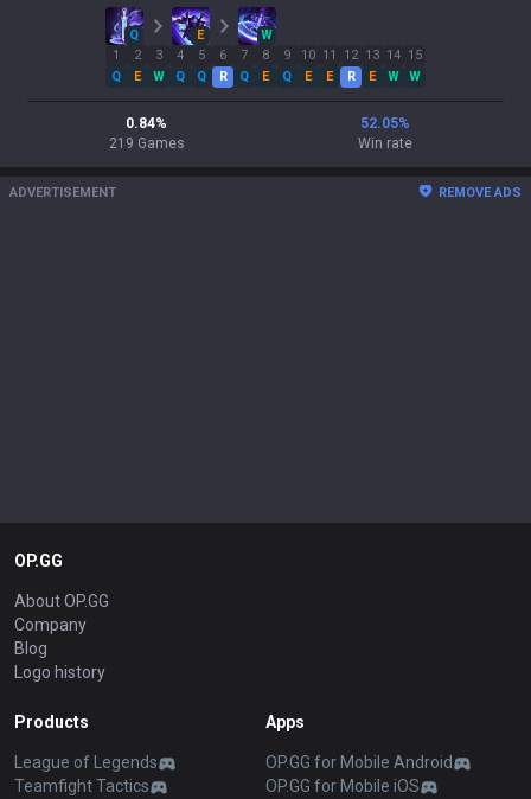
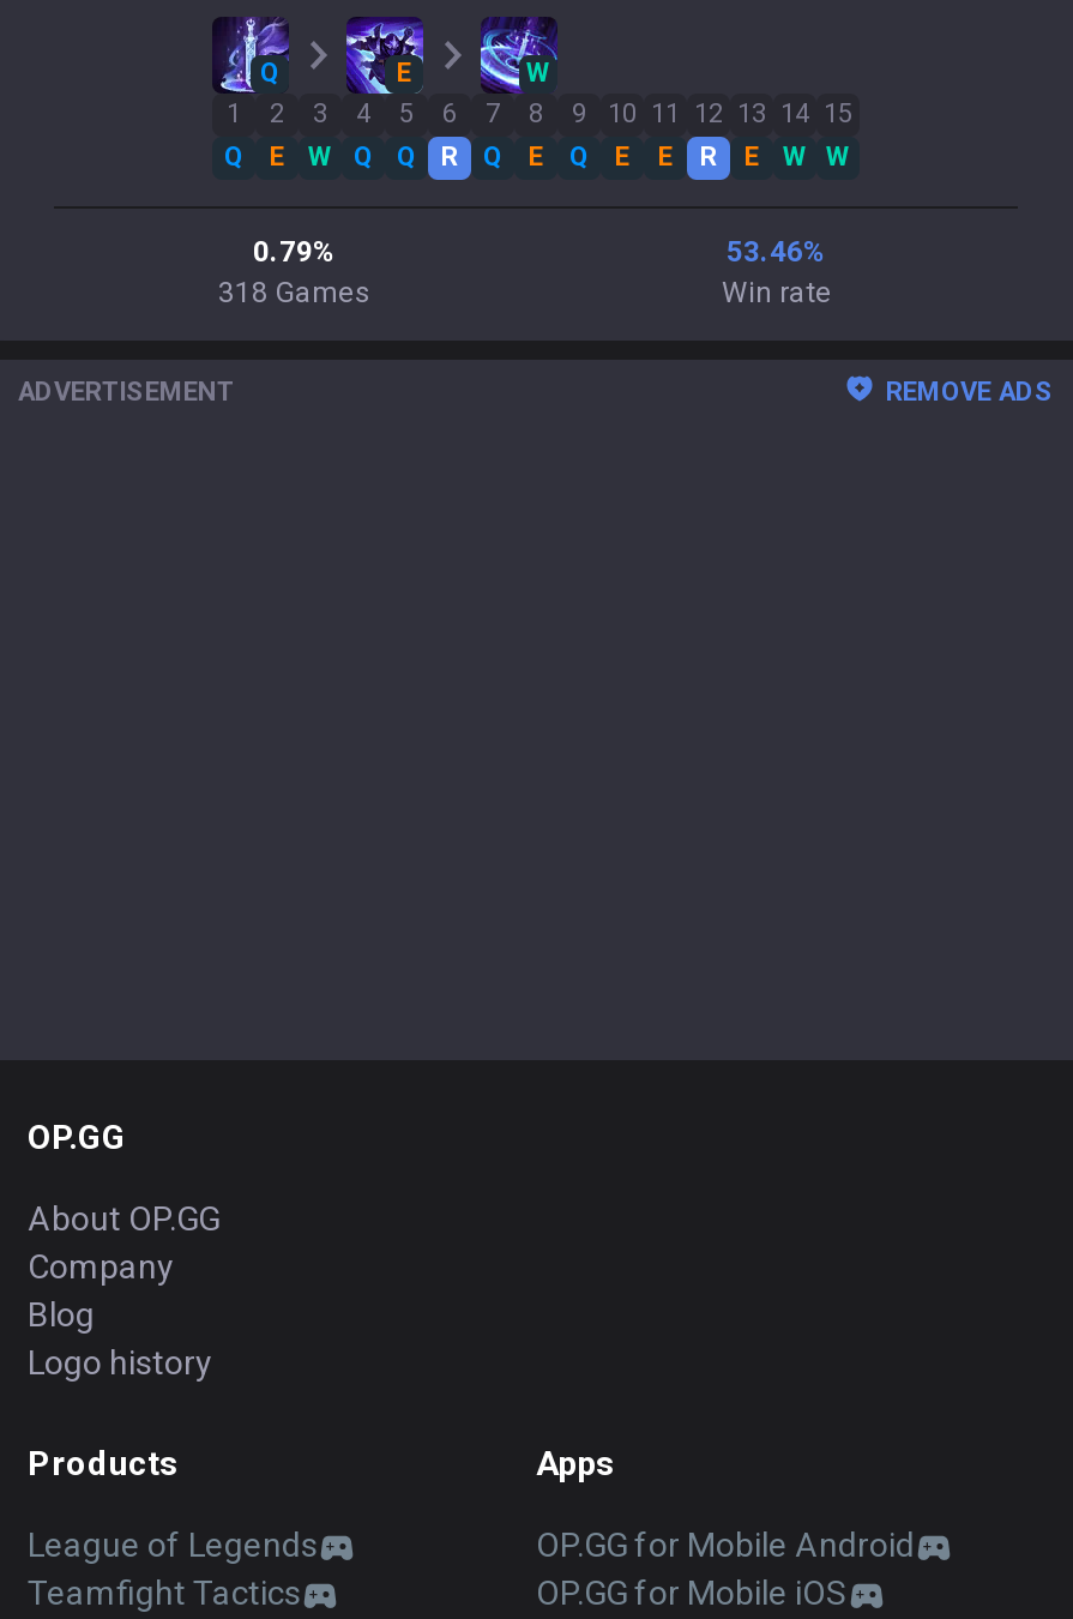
- 0.84%
+ 0.79%

- 52.05%
+ 53.46%

- 219 Games
+ 318 Games
